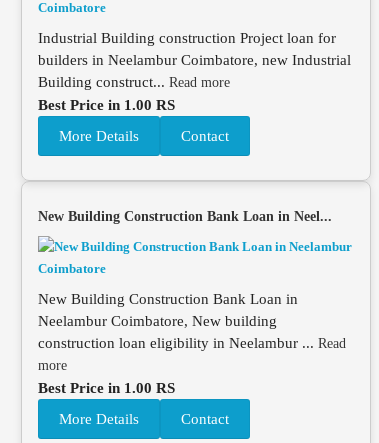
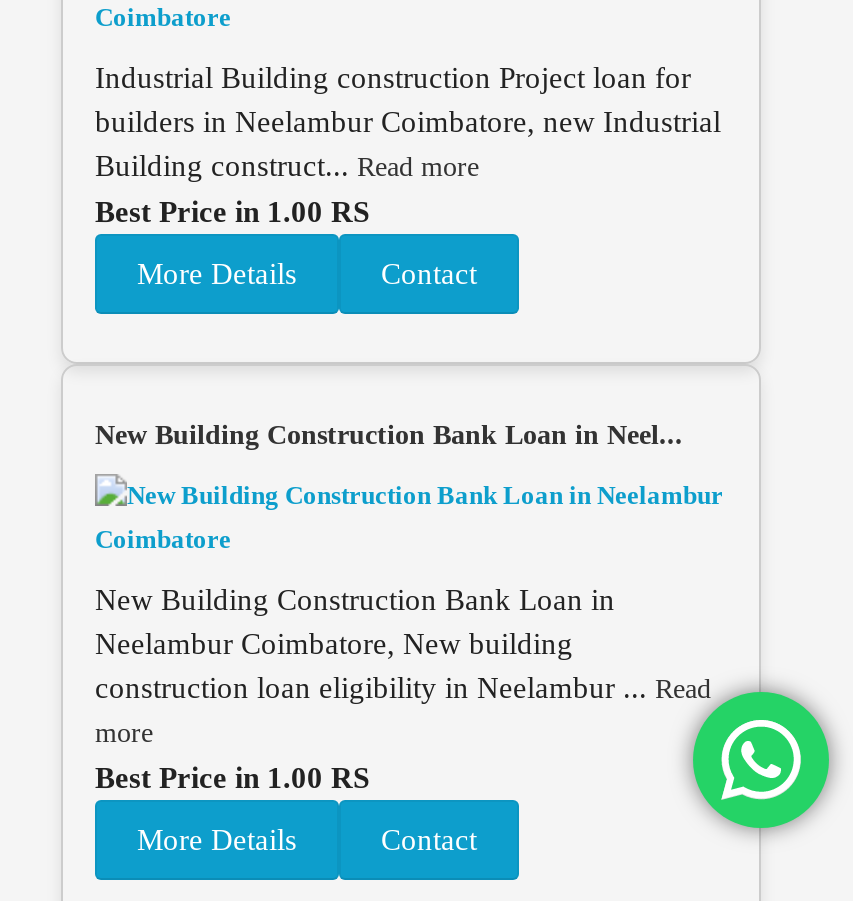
+ [image]
